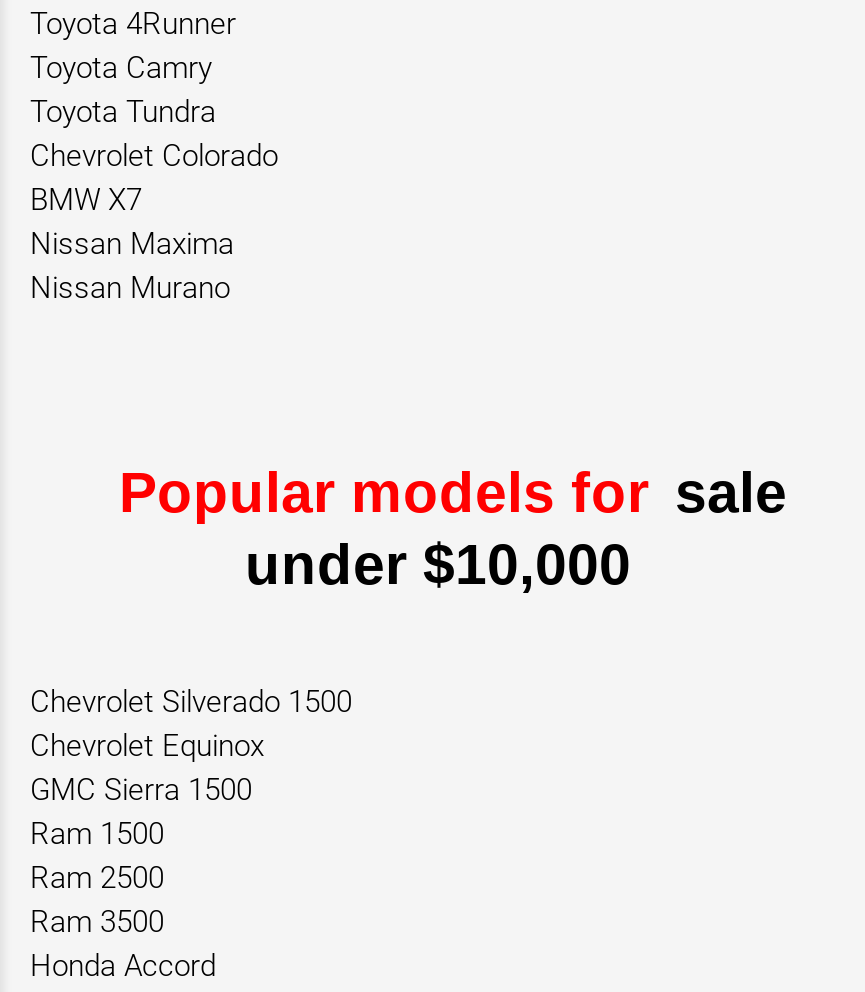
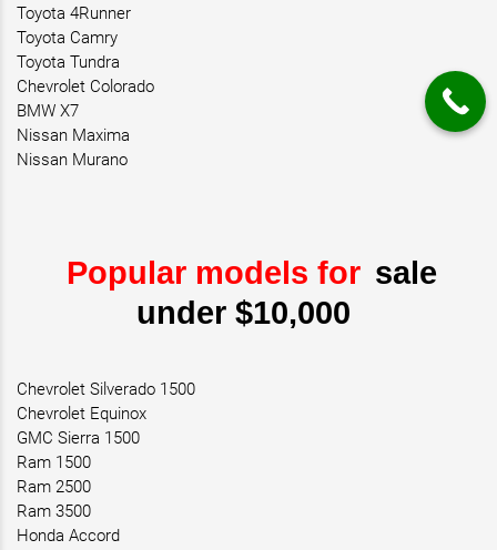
+ [image]
